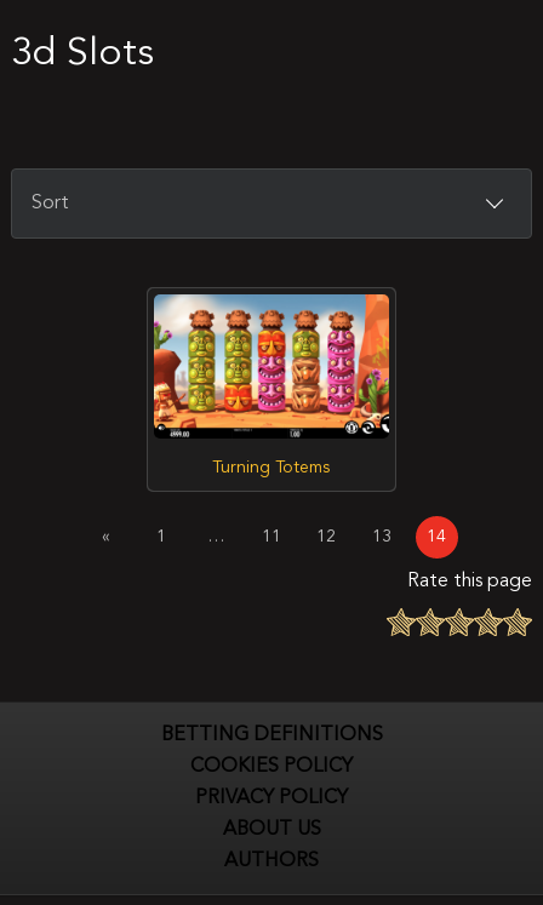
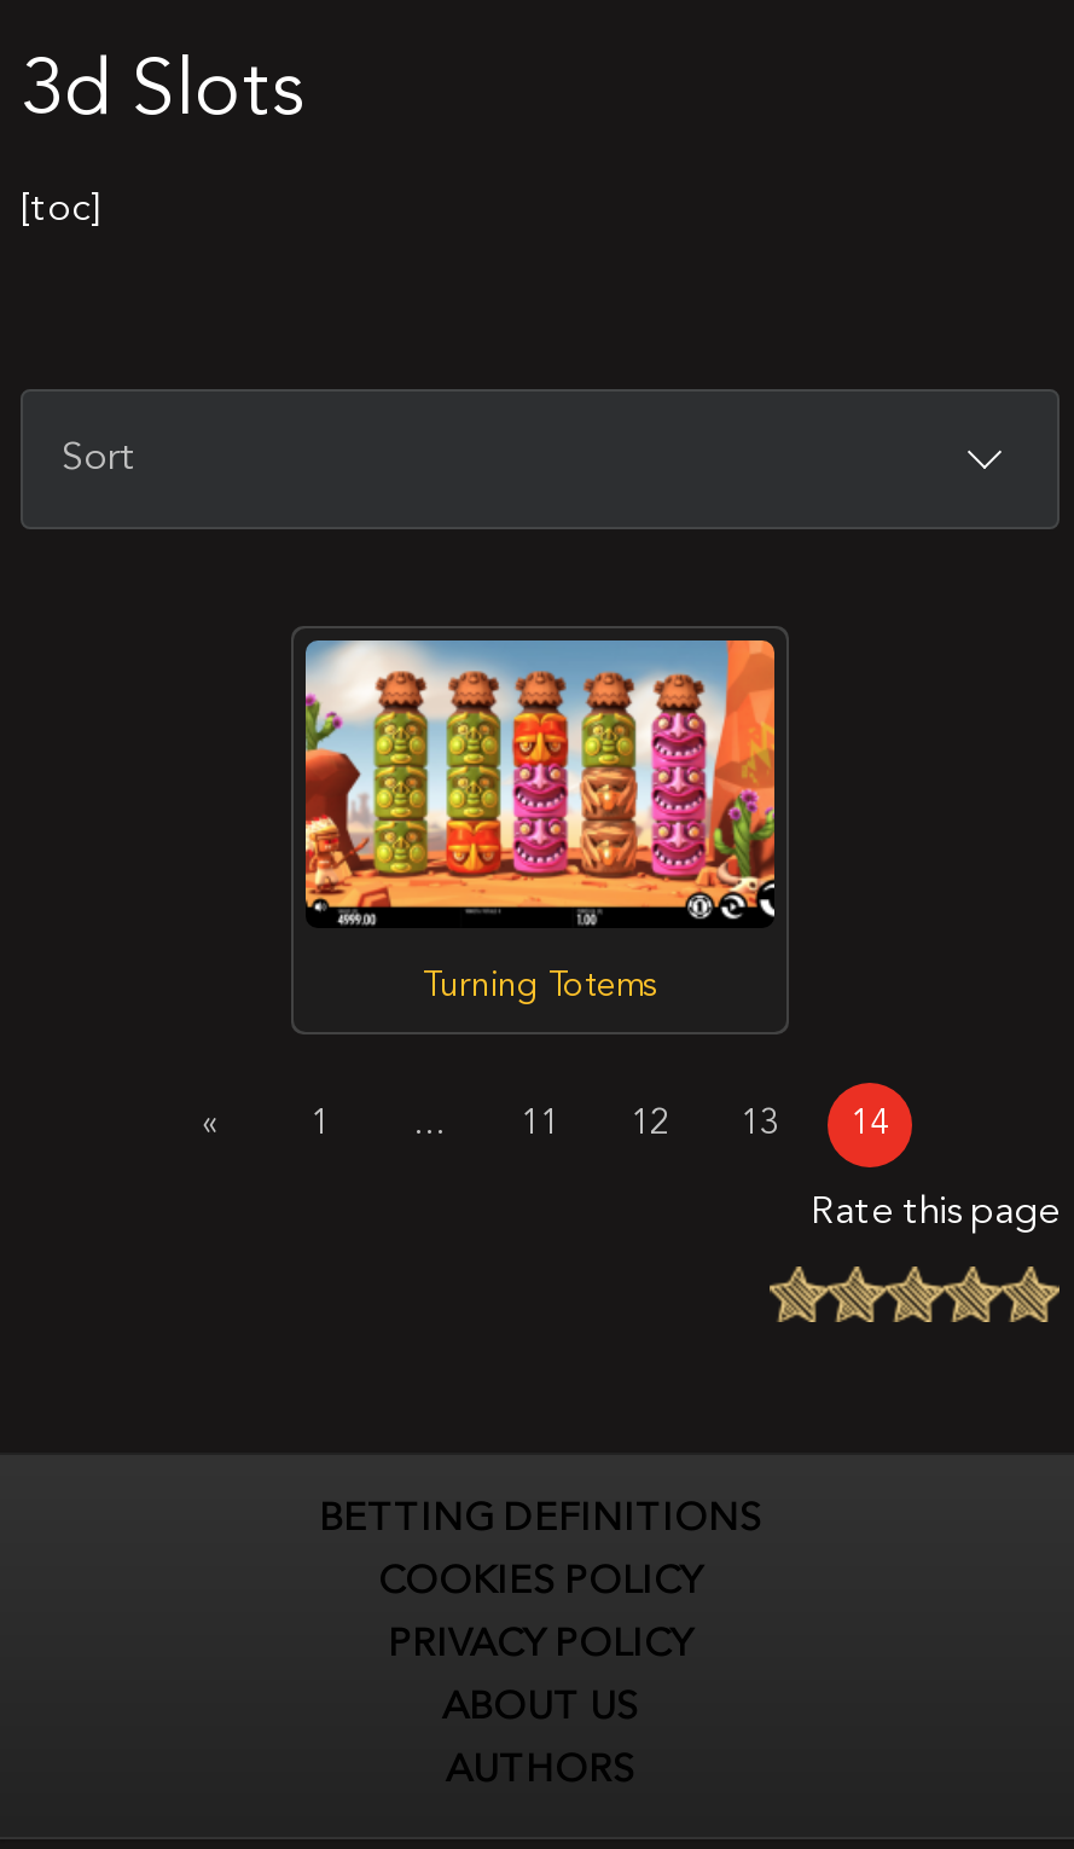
+ [toc]
